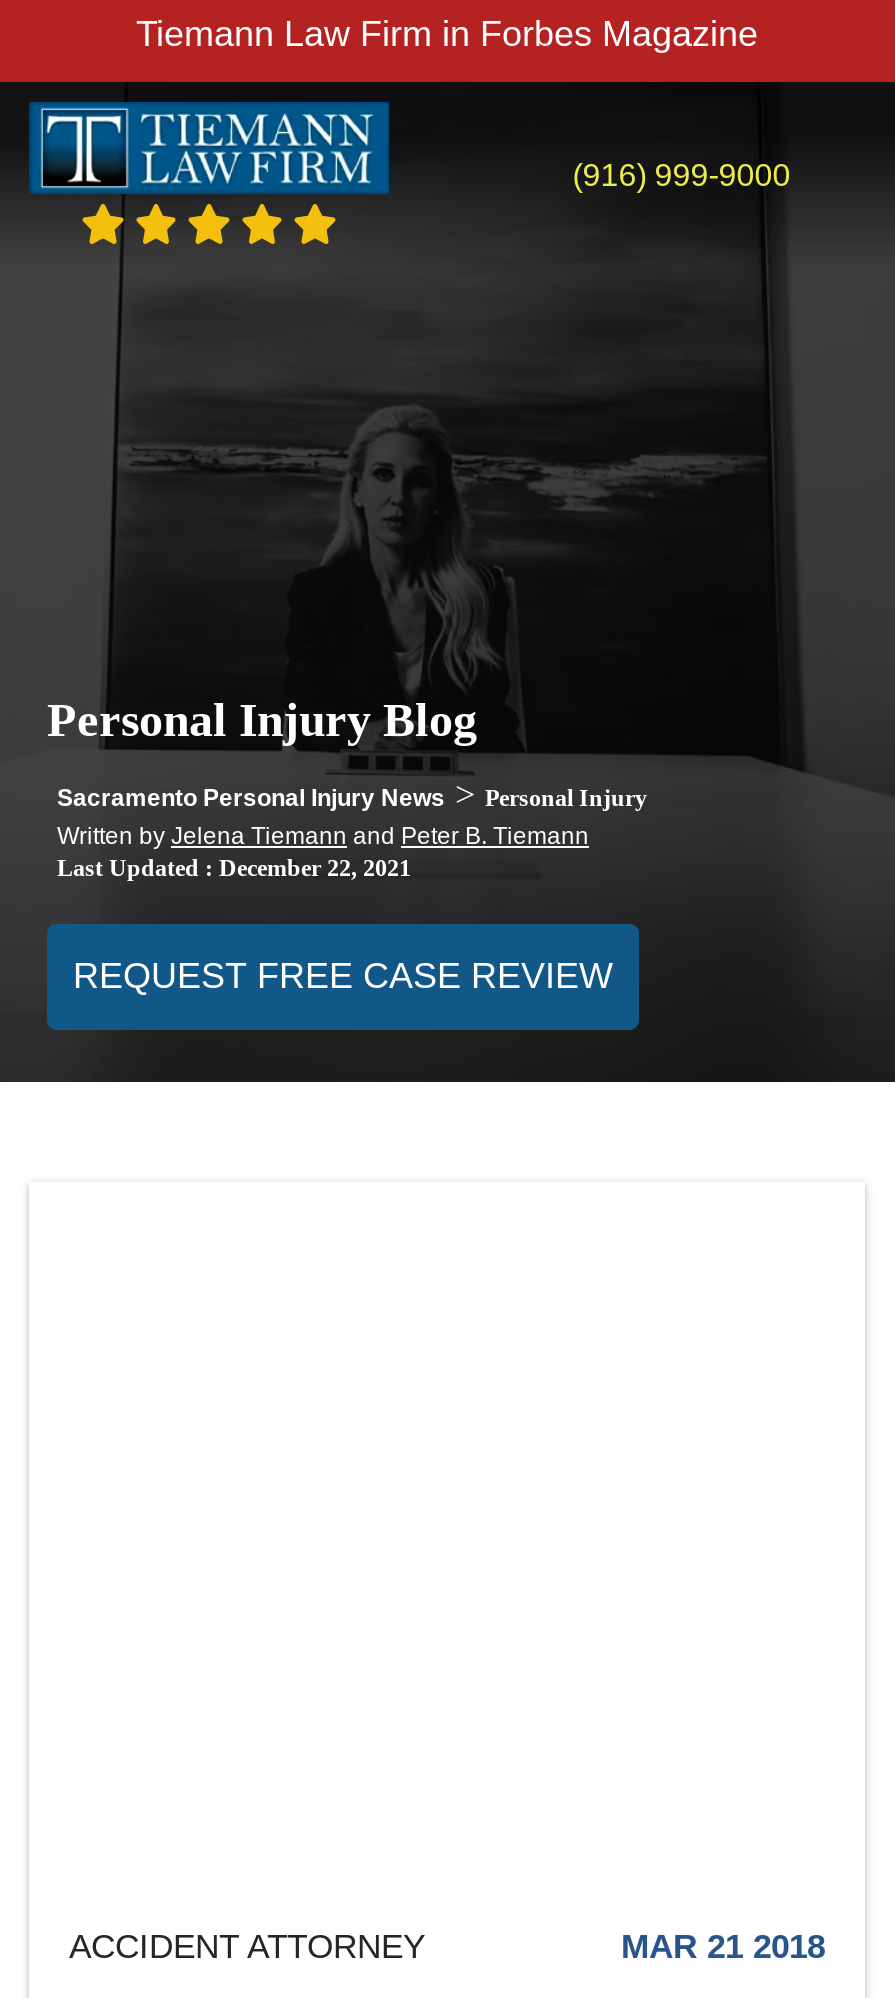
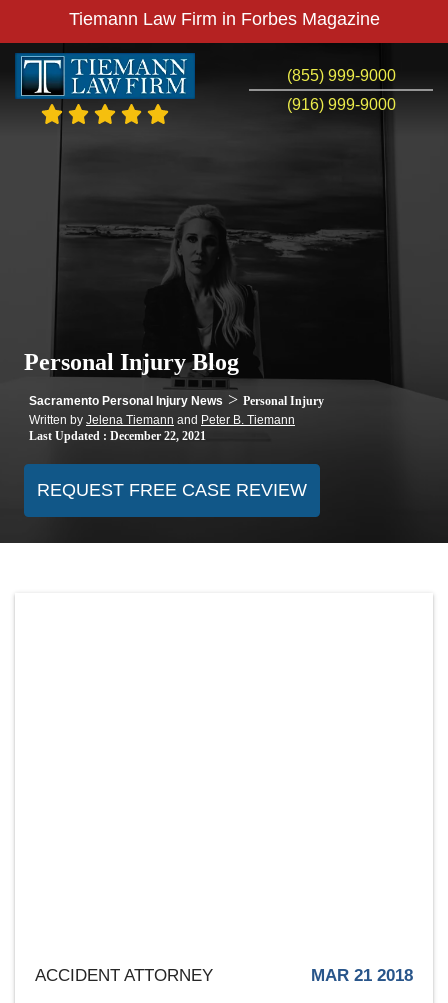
+ (855) 999-9000
